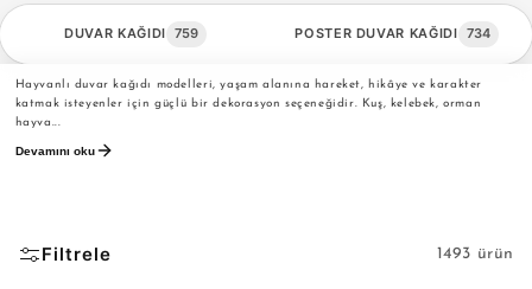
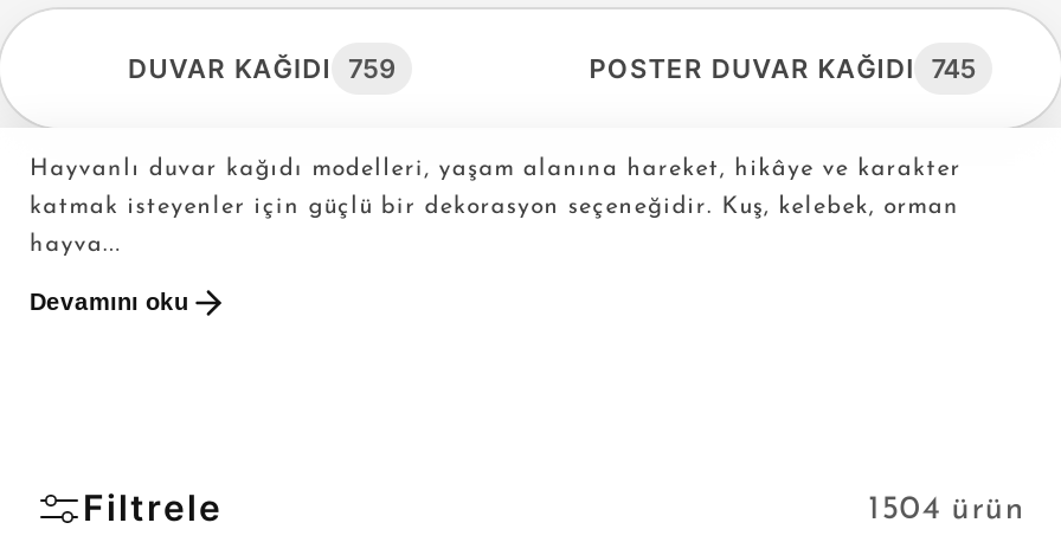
- POSTER DUVAR KAĞIDI 734
+ POSTER DUVAR KAĞIDI 745

- 1493 ürün
+ 1504 ürün
